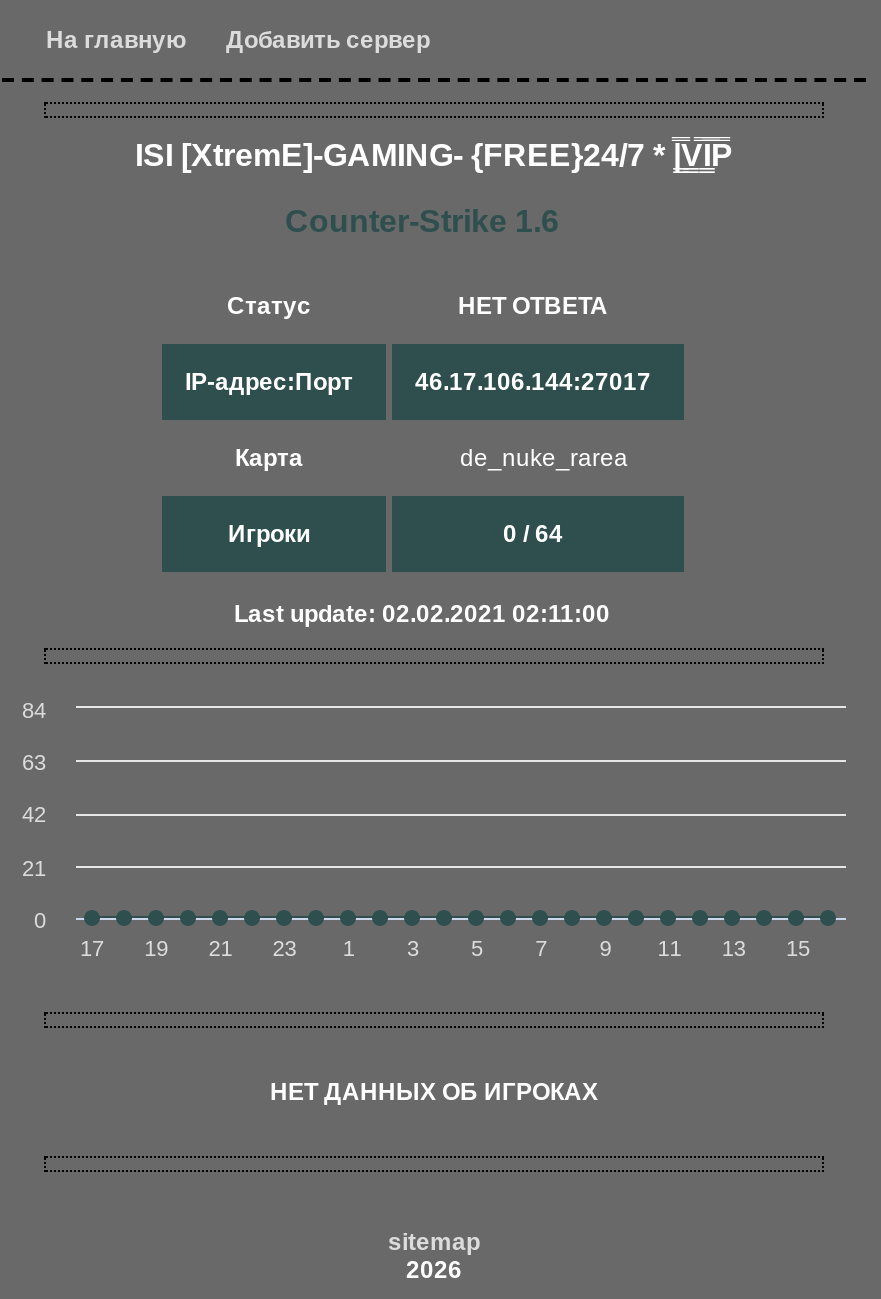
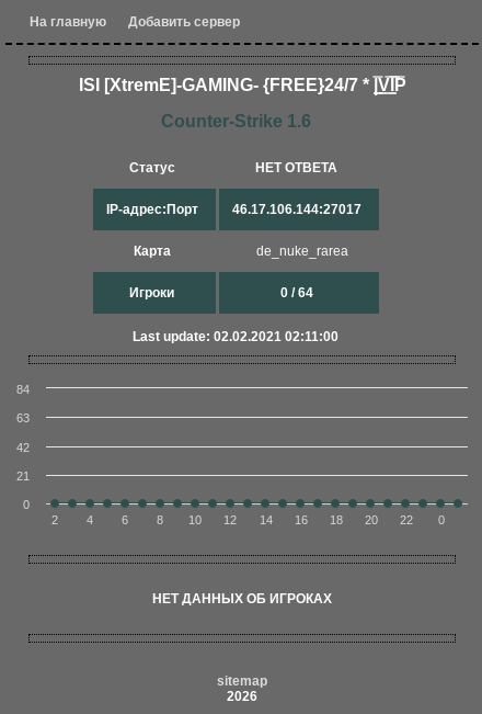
- 17
+ 2

- 19
+ 4

- 21
+ 6

- 23
+ 8

- 1
+ 10

- 3
+ 12

- 5
+ 14

- 7
+ 16

- 9
+ 18

- 11
+ 20

- 13
+ 22

- 15
+ 0
